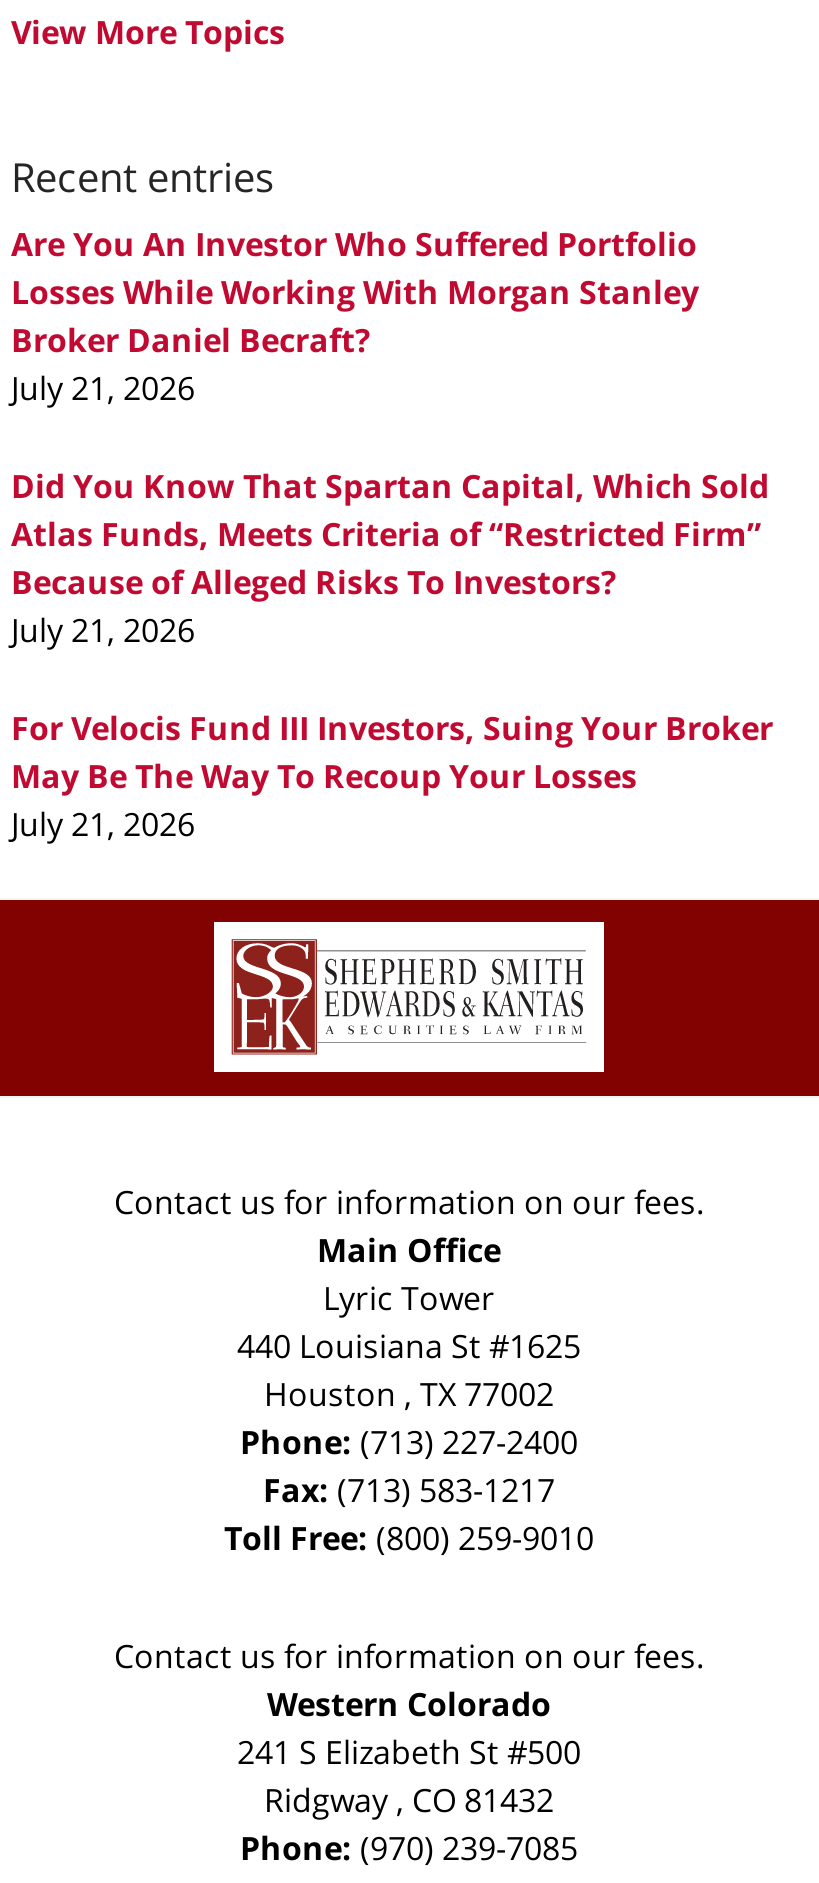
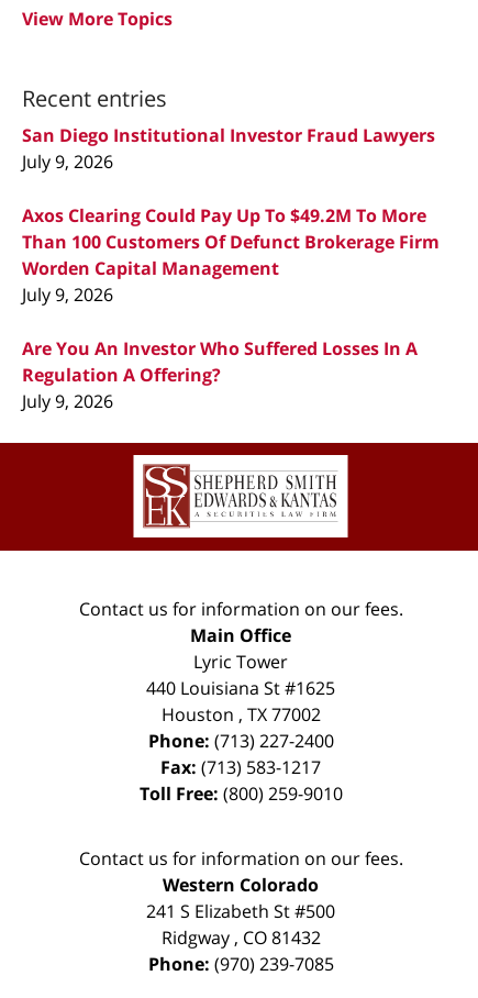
- Are You An Investor Who Suffered Portfolio
- Losses While Working With Morgan Stanley
- Broker Daniel Becraft?
- July 21, 2026
+ San Diego Institutional Investor Fraud Lawyers
+ July 9, 2026

- Did You Know That Spartan Capital, Which Sold
- Atlas Funds, Meets Criteria of “Restricted Firm”
- Because of Alleged Risks To Investors?
- July 21, 2026
+ Axos Clearing Could Pay Up To $49.2M To More
+ Than 100 Customers Of Defunct Brokerage Firm
+ Worden Capital Management
+ July 9, 2026

- For Velocis Fund III Investors, Suing Your Broker
- May Be The Way To Recoup Your Losses
- July 21, 2026
+ Are You An Investor Who Suffered Losses In A
+ Regulation A Offering?
+ July 9, 2026
